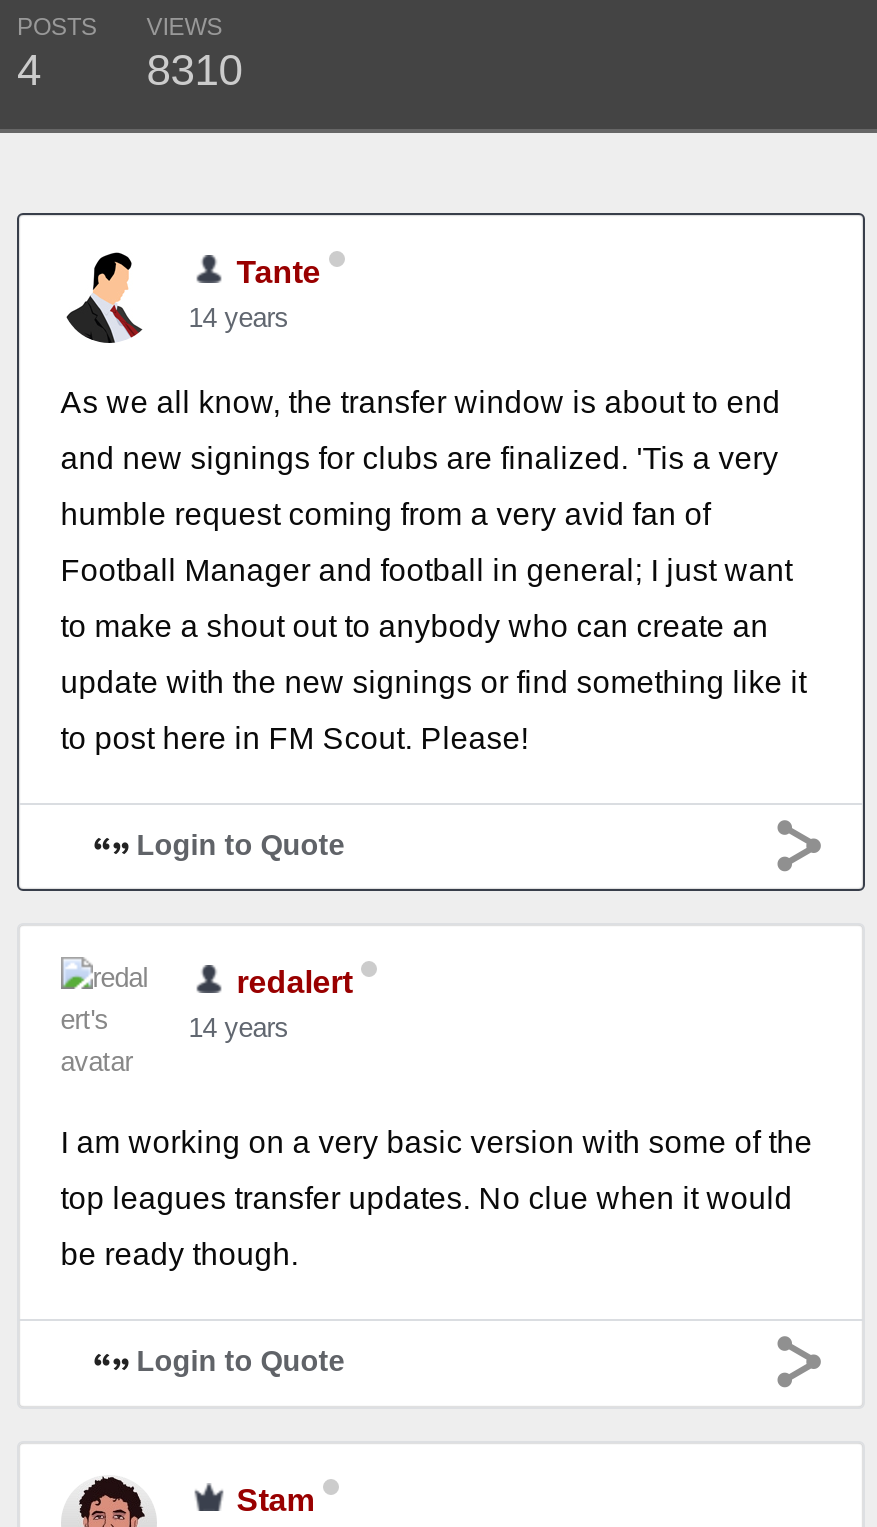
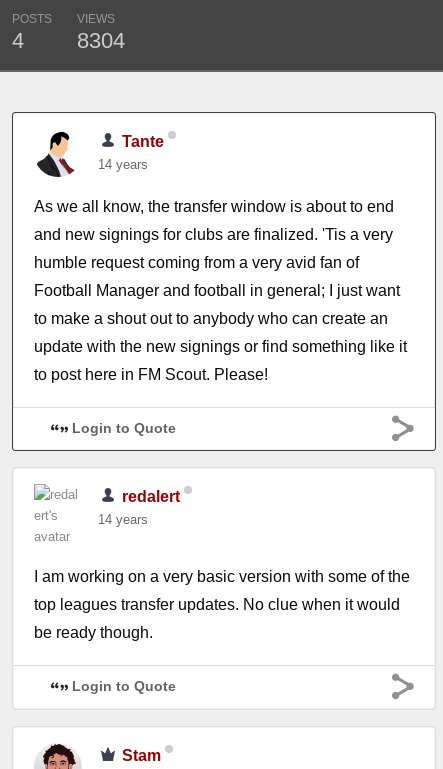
- 8310
+ 8304
